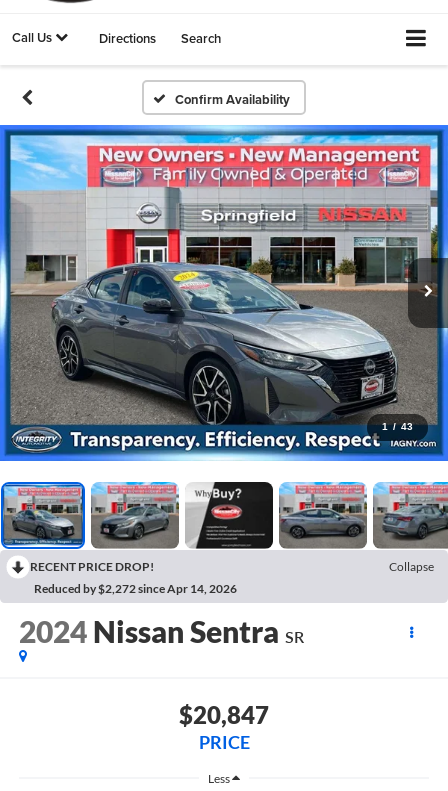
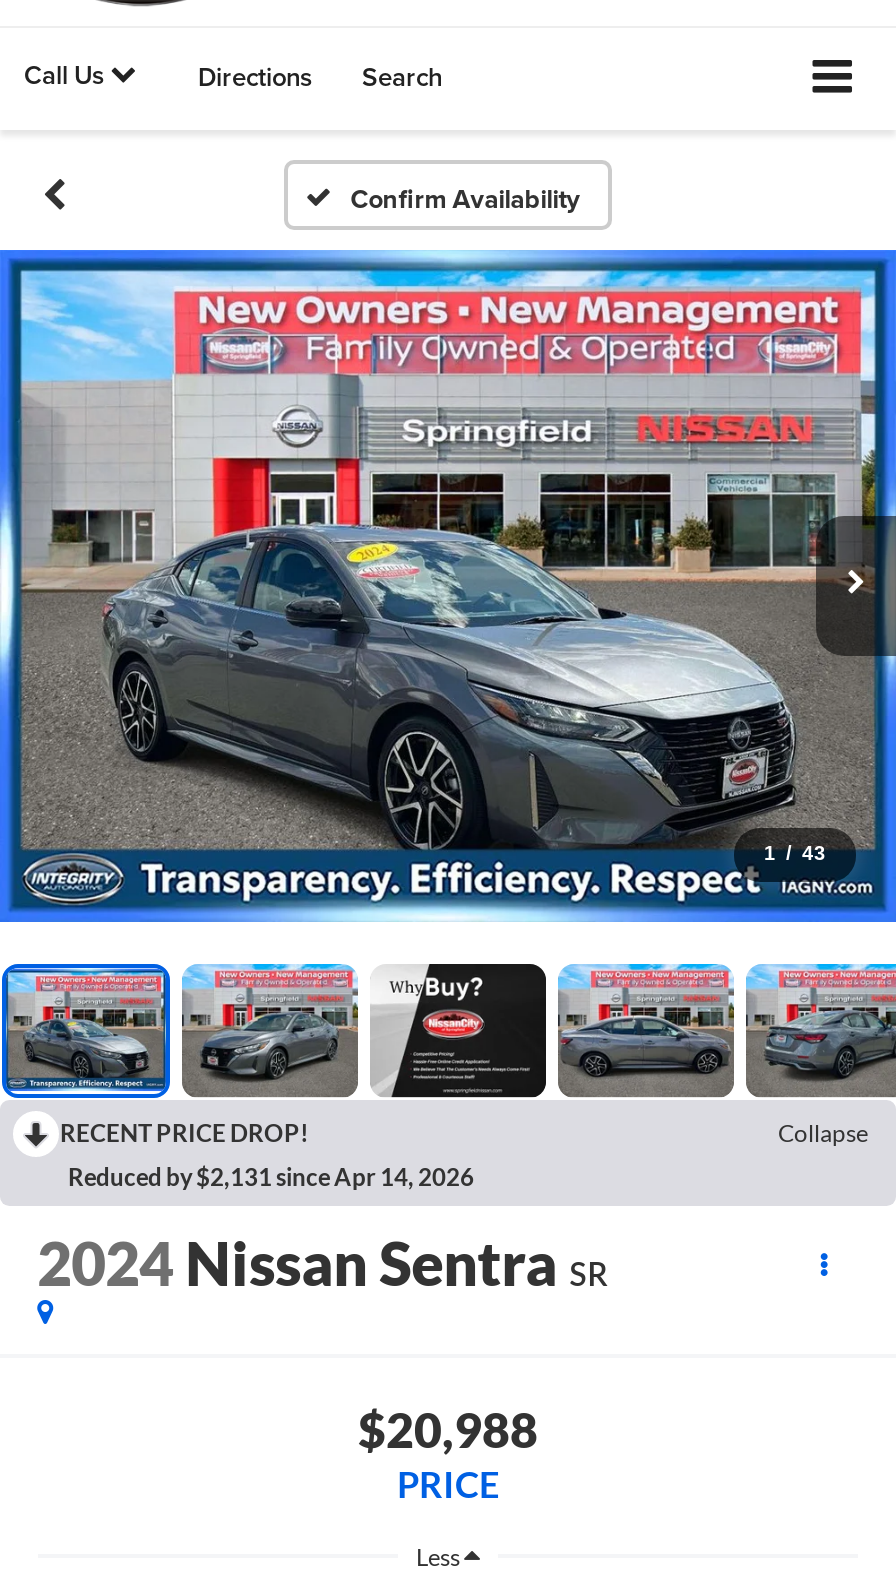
- Reduced by $2,272 since Apr 14, 2026
+ Reduced by $2,131 since Apr 14, 2026

- $20,847
+ $20,988
